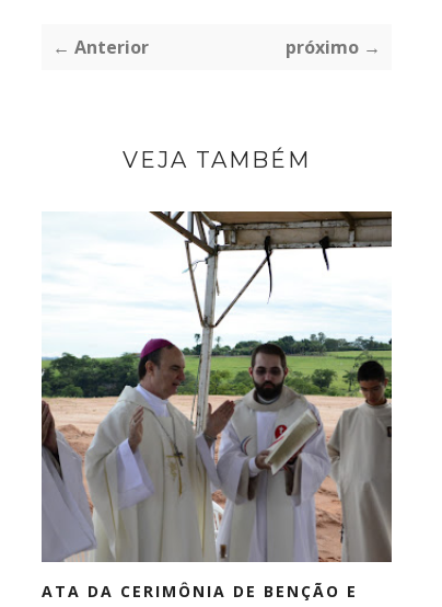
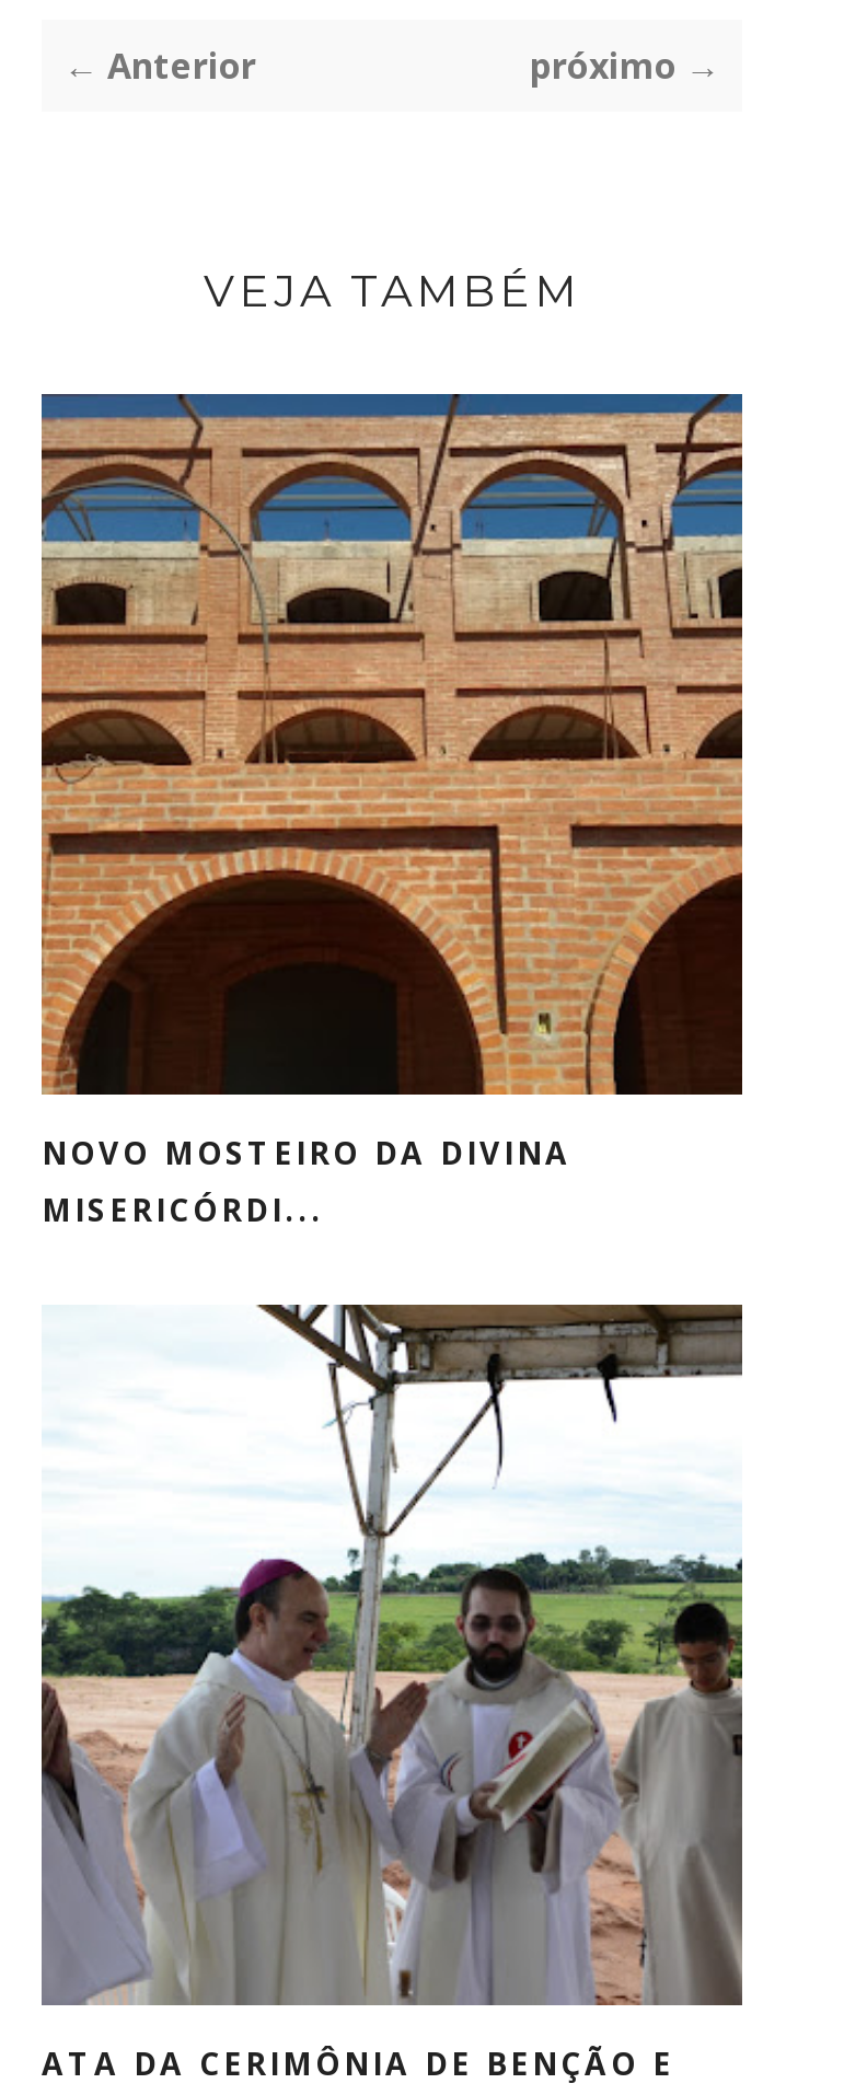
+ [image]
+ NOVO MOSTEIRO DA DIVINA
+ MISERICÓRDI...
